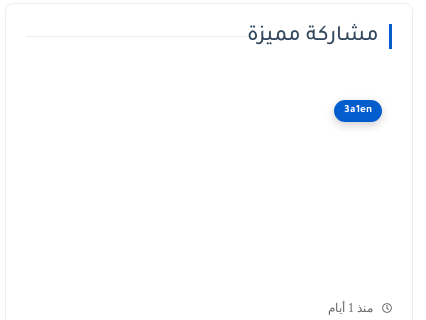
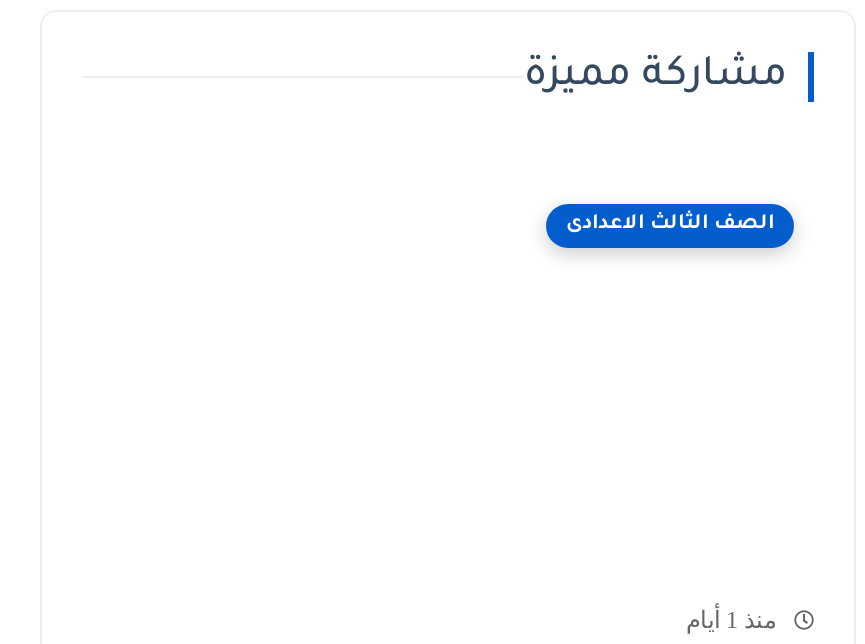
- 3a1en
+ الصف الثالث الاعدادى
